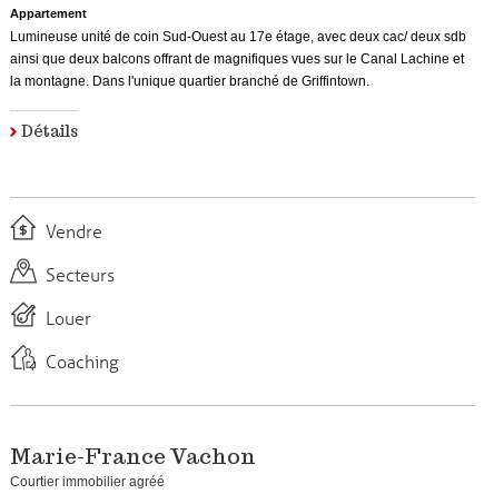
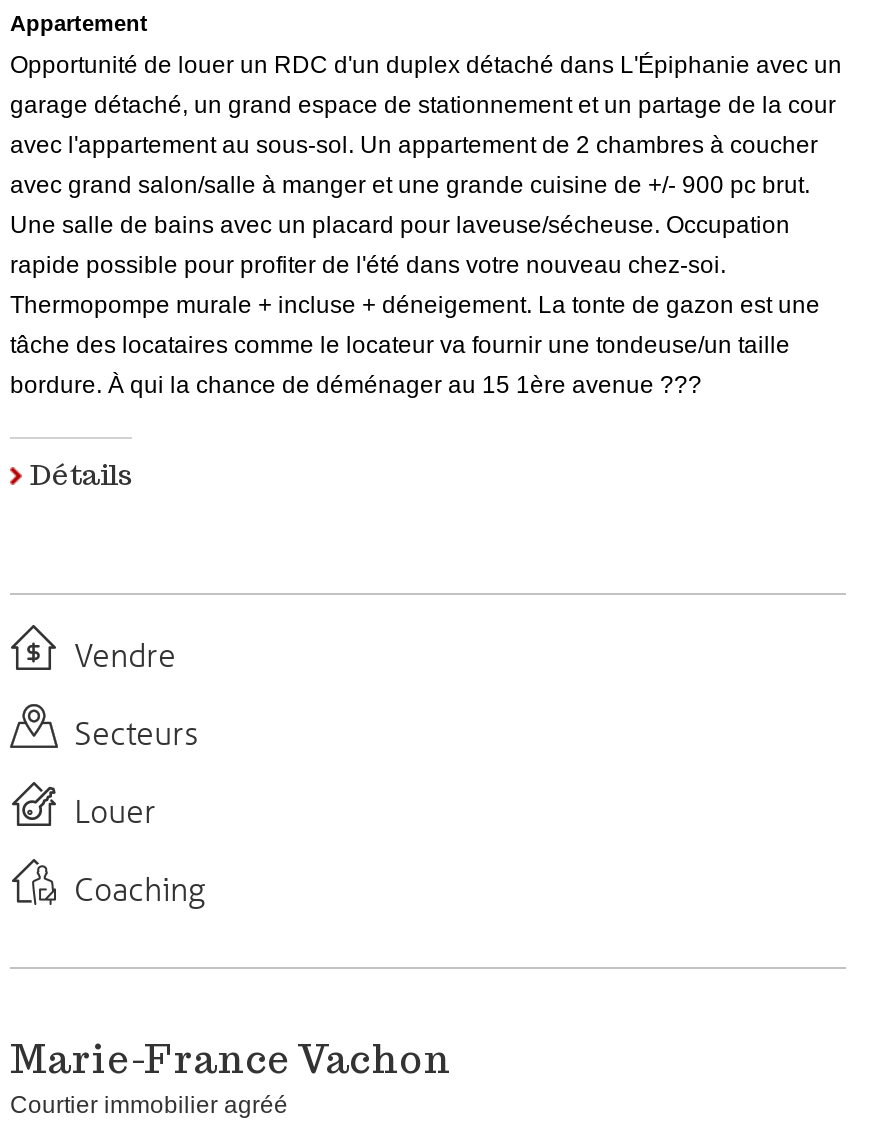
- Lumineuse unité de coin Sud-Ouest au 17e étage, avec deux cac/ deux sdb
- ainsi que deux balcons offrant de magnifiques vues sur le Canal Lachine et
- la montagne. Dans l'unique quartier branché de Griffintown.
+ Opportunité de louer un RDC d'un duplex détaché dans L'Épiphanie avec un
+ garage détaché, un grand espace de stationnement et un partage de la cour
+ avec l'appartement au sous-sol. Un appartement de 2 chambres à coucher
+ avec grand salon/salle à manger et une grande cuisine de +/- 900 pc brut.
+ Une salle de bains avec un placard pour laveuse/sécheuse. Occupation
+ rapide possible pour profiter de l'été dans votre nouveau chez-soi.
+ Thermopompe murale + incluse + déneigement. La tonte de gazon est une
+ tâche des locataires comme le locateur va fournir une tondeuse/un taille
+ bordure. À qui la chance de déménager au 15 1ère avenue ???
